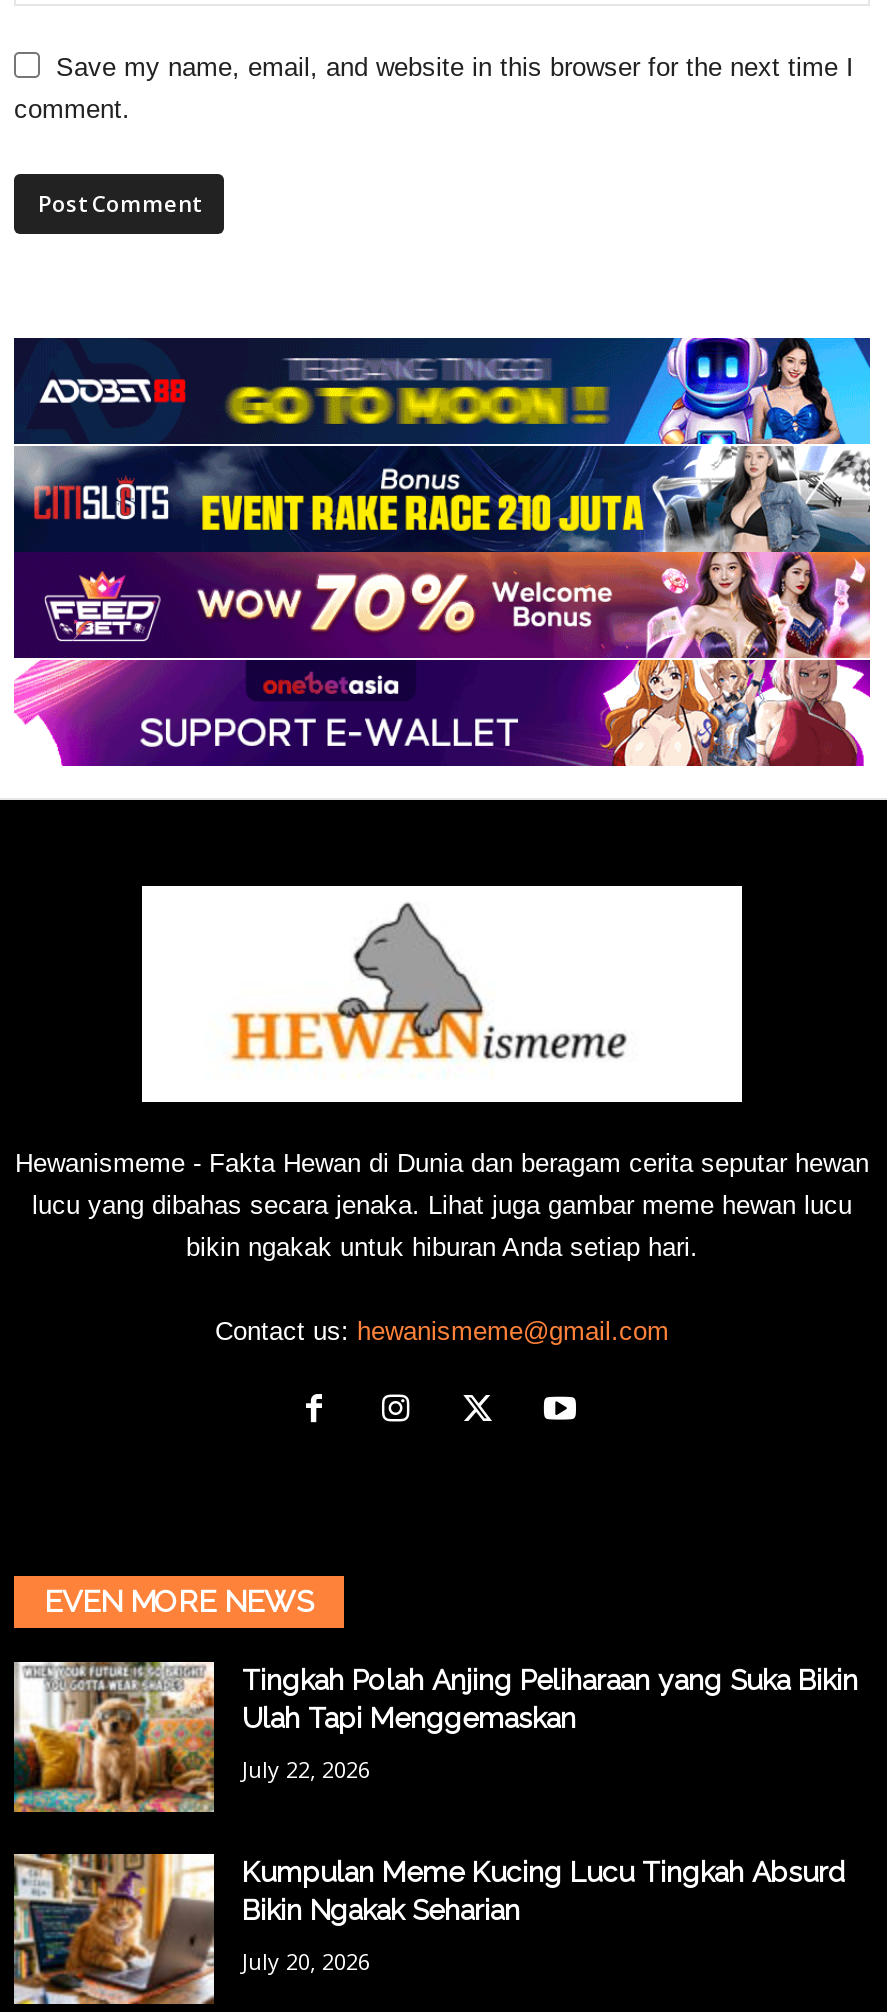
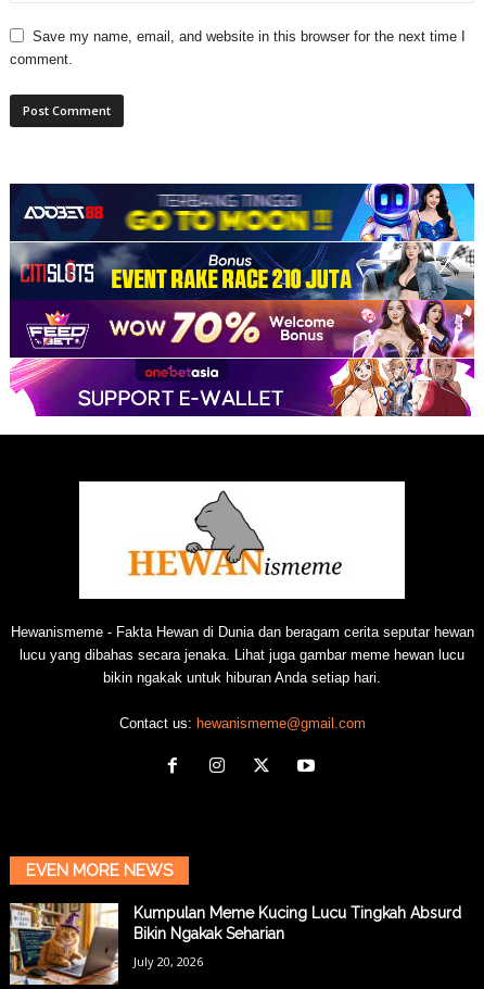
- [image]
- Tingkah Polah Anjing Peliharaan yang Suka Bikin
- Ulah Tapi Menggemaskan
- July 22, 2026
